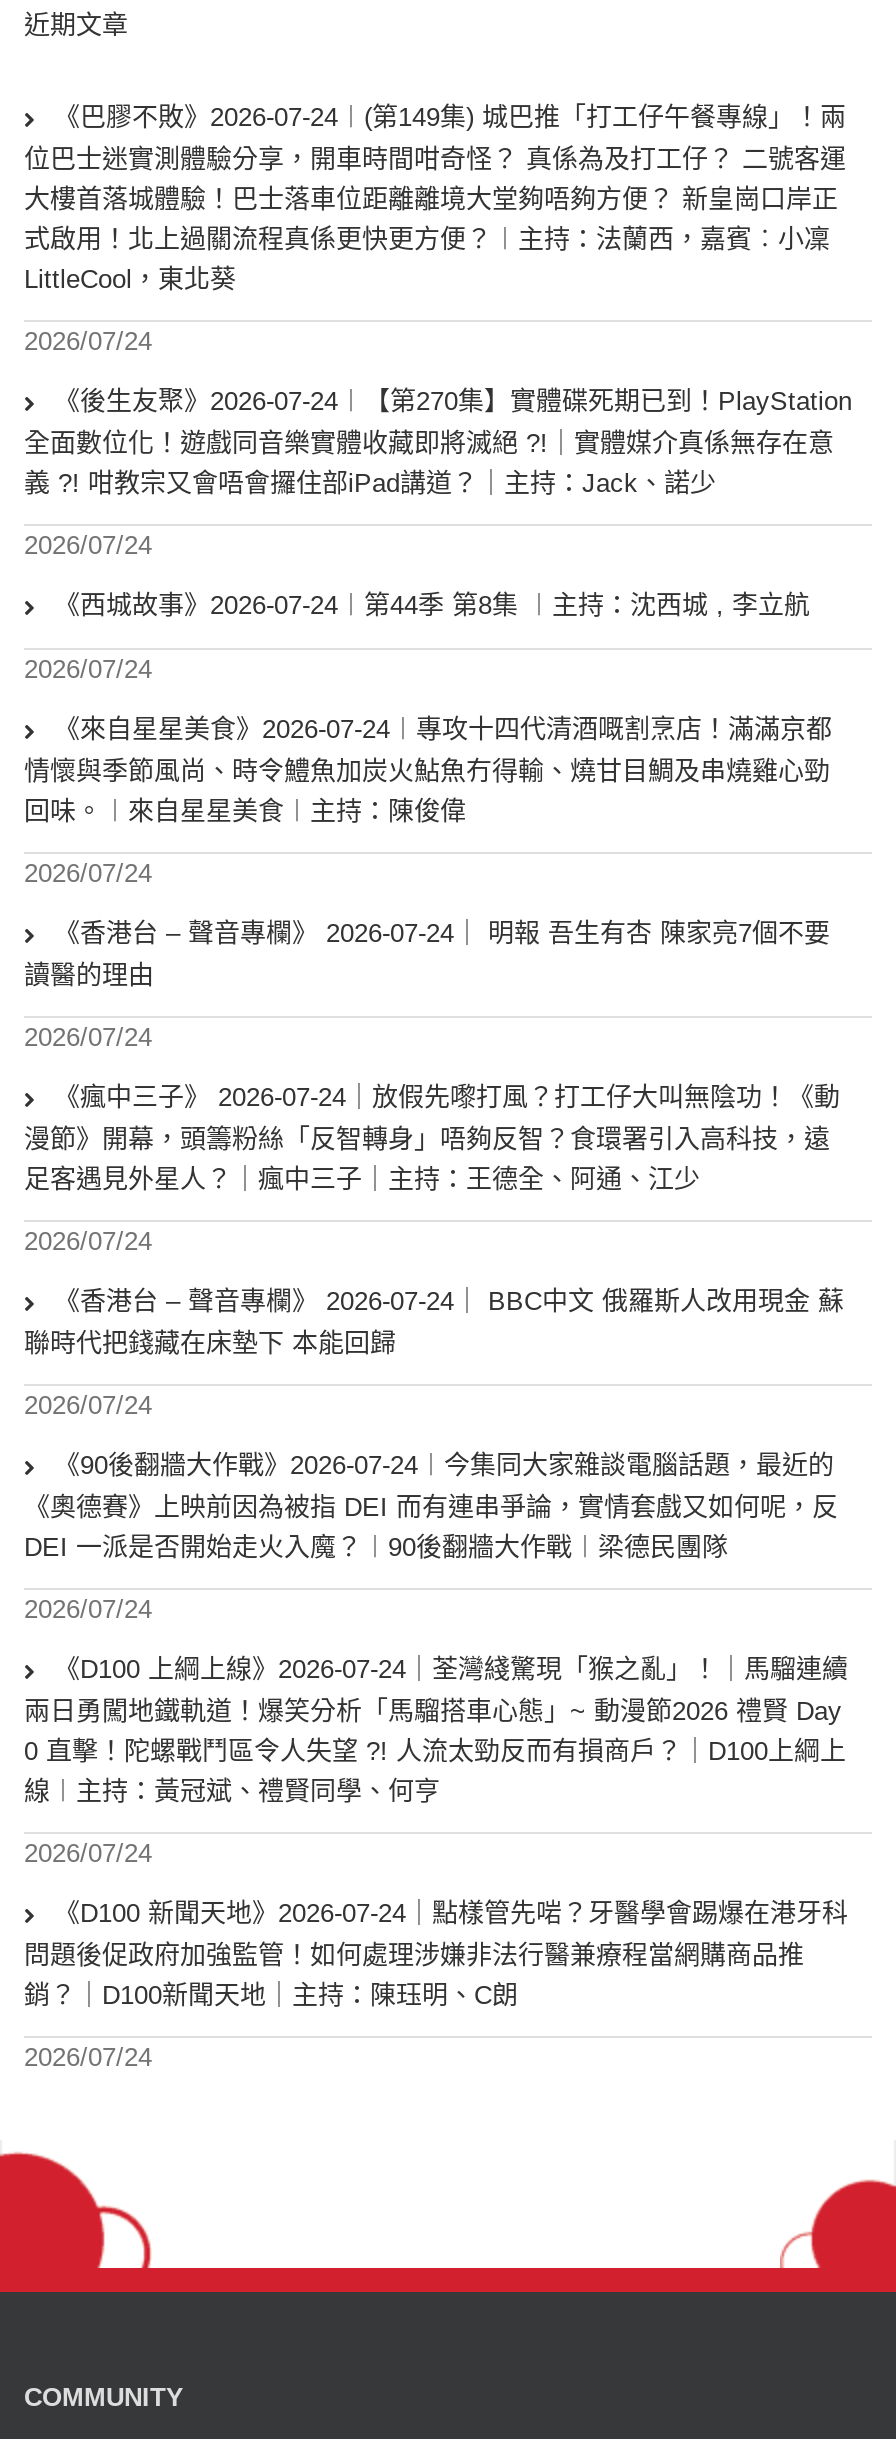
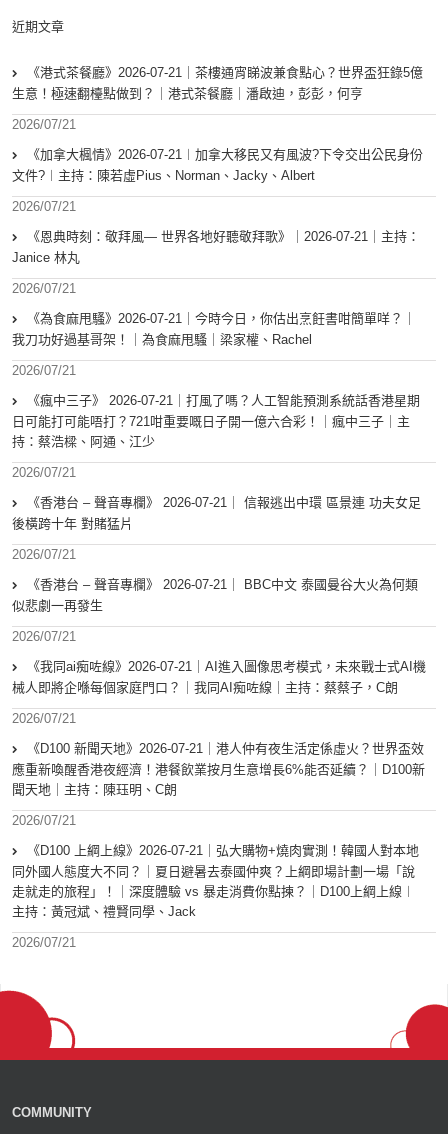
- 《巴膠不敗》2026-07-24︱(第149集) 城巴推「打工仔午餐專線」！兩
- 位巴士迷實測體驗分享，開車時間咁奇怪？ 真係為及打工仔？ 二號客運
- 大樓首落城體驗！巴士落車位距離離境大堂夠唔夠方便？ 新皇崗口岸正
- 式啟用！北上過關流程真係更快更方便？︱主持：法蘭西，嘉賓︰小凜
- LittleCool，東北葵
+ 《港式茶餐廳》2026-07-21｜茶樓通宵睇波兼食點心？世界盃狂錄5億
+ 生意！極速翻檯點做到？｜港式茶餐廳｜潘啟迪，彭彭，何亨

- 2026/07/24
+ 2026/07/21

- 《後生友聚》2026-07-24︱【第270集】實體碟死期已到！PlayStation
- 全面數位化！遊戲同音樂實體收藏即將滅絕 ?!｜實體媒介真係無存在意
- 義 ?! 咁教宗又會唔會攞住部iPad講道？｜主持：Jack、諾少
+ 《加拿大楓情》2026-07-21︱加拿大移民又有風波?下令交出公民身份
+ 文件?︱主持：陳若虛Pius、Norman、Jacky、Albert

- 2026/07/24
+ 2026/07/21

- 《西城故事》2026-07-24︱第44季 第8集 ︱主持：沈西城 , 李立航
+ 《恩典時刻：敬拜風— 世界各地好聽敬拜歌》｜2026-07-21｜主持：
+ Janice 林丸

- 2026/07/24
+ 2026/07/21

- 《來自星星美食》2026-07-24︱專攻十四代清酒嘅割烹店！滿滿京都
- 情懷與季節風尚、時令鱧魚加炭火鮎魚冇得輸、燒甘目鯛及串燒雞心勁
- 回味。︱來自星星美食︱主持：陳俊偉
+ 《為食麻甩騷》2026-07-21｜今時今日，你估出烹飪書咁簡單咩？｜
+ 我刀功好過基哥架！｜為食麻甩騷｜梁家權、Rachel

- 2026/07/24
+ 2026/07/21

- 《香港台 – 聲音專欄》 2026-07-24｜ 明報 吾生有杏 陳家亮7個不要
- 讀醫的理由
+ 《瘋中三子》 2026-07-21｜打風了嗎？人工智能預測系統話香港星期
+ 日可能打可能唔打？721咁重要嘅日子開一億六合彩！｜瘋中三子｜主
+ 持：蔡浩樑、阿通、江少

- 2026/07/24
+ 2026/07/21

- 《瘋中三子》 2026-07-24｜放假先嚟打風？打工仔大叫無陰功！《動
- 漫節》開幕，頭籌粉絲「反智轉身」唔夠反智？食環署引入高科技，遠
- 足客遇見外星人？｜瘋中三子｜主持：王德全、阿通、江少
+ 《香港台 – 聲音專欄》 2026-07-21｜ 信報逃出中環 區景連 功夫女足
+ 後橫跨十年 對賭猛片

- 2026/07/24
+ 2026/07/21

- 《香港台 – 聲音專欄》 2026-07-24｜ BBC中文 俄羅斯人改用現金 蘇
- 聯時代把錢藏在床墊下 本能回歸
+ 《香港台 – 聲音專欄》 2026-07-21｜ BBC中文 泰國曼谷大火為何類
+ 似悲劇一再發生

- 2026/07/24
+ 2026/07/21

- 《90後翻牆大作戰》2026-07-24︱今集同大家雜談電腦話題，最近的
- 《奧德賽》上映前因為被指 DEI 而有連串爭論，實情套戲又如何呢，反
- DEI 一派是否開始走火入魔？︱90後翻牆大作戰︱梁德民團隊
+ 《我同ai痴咗線》2026-07-21｜AI進入圖像思考模式，未來戰士式AI機
+ 械人即將企喺每個家庭門口？｜我同AI痴咗線｜主持：蔡蔡子，C朗

- 2026/07/24
+ 2026/07/21

- 《D100 上綱上線》2026-07-24｜荃灣綫驚現「猴之亂」！｜馬騮連續
- 兩日勇闖地鐵軌道！爆笑分析「馬騮搭車心態」~ 動漫節2026 禮賢 Day
- 0 直擊！陀螺戰鬥區令人失望 ?! 人流太勁反而有損商戶？｜D100上綱上
- 線︱主持：黃冠斌、禮賢同學、何亨
+ 《D100 新聞天地》2026-07-21｜港人仲有夜生活定係虛火？世界盃效
+ 應重新喚醒香港夜經濟！港餐飲業按月生意增長6%能否延續？｜D100新
+ 聞天地｜主持：陳珏明、C朗

- 2026/07/24
+ 2026/07/21

- 《D100 新聞天地》2026-07-24｜點樣管先啱？牙醫學會踢爆在港牙科
- 問題後促政府加強監管！如何處理涉嫌非法行醫兼療程當網購商品推
- 銷？｜D100新聞天地｜主持：陳珏明、C朗
+ 《D100 上綱上線》2026-07-21｜弘大購物+燒肉實測！韓國人對本地
+ 同外國人態度大不同？｜夏日避暑去泰國仲爽？上綱即場計劃一場「說
+ 走就走的旅程」！｜深度體驗 vs 暴走消費你點揀？｜D100上綱上線︱
+ 主持：黃冠斌、禮賢同學、Jack

- 2026/07/24
+ 2026/07/21
